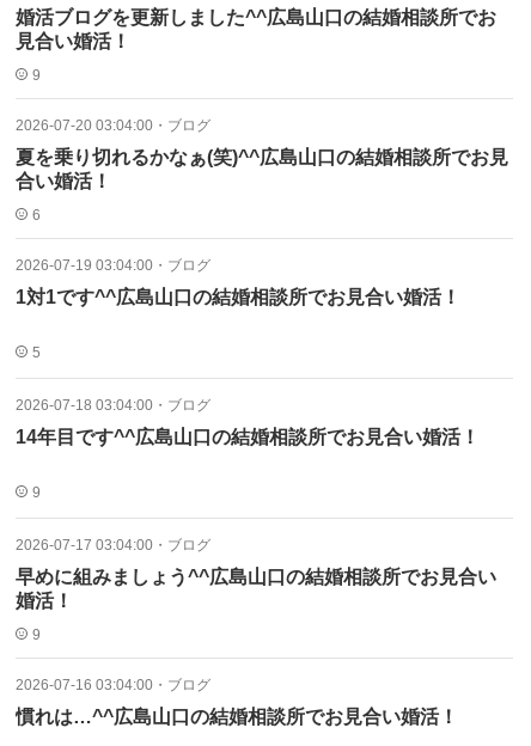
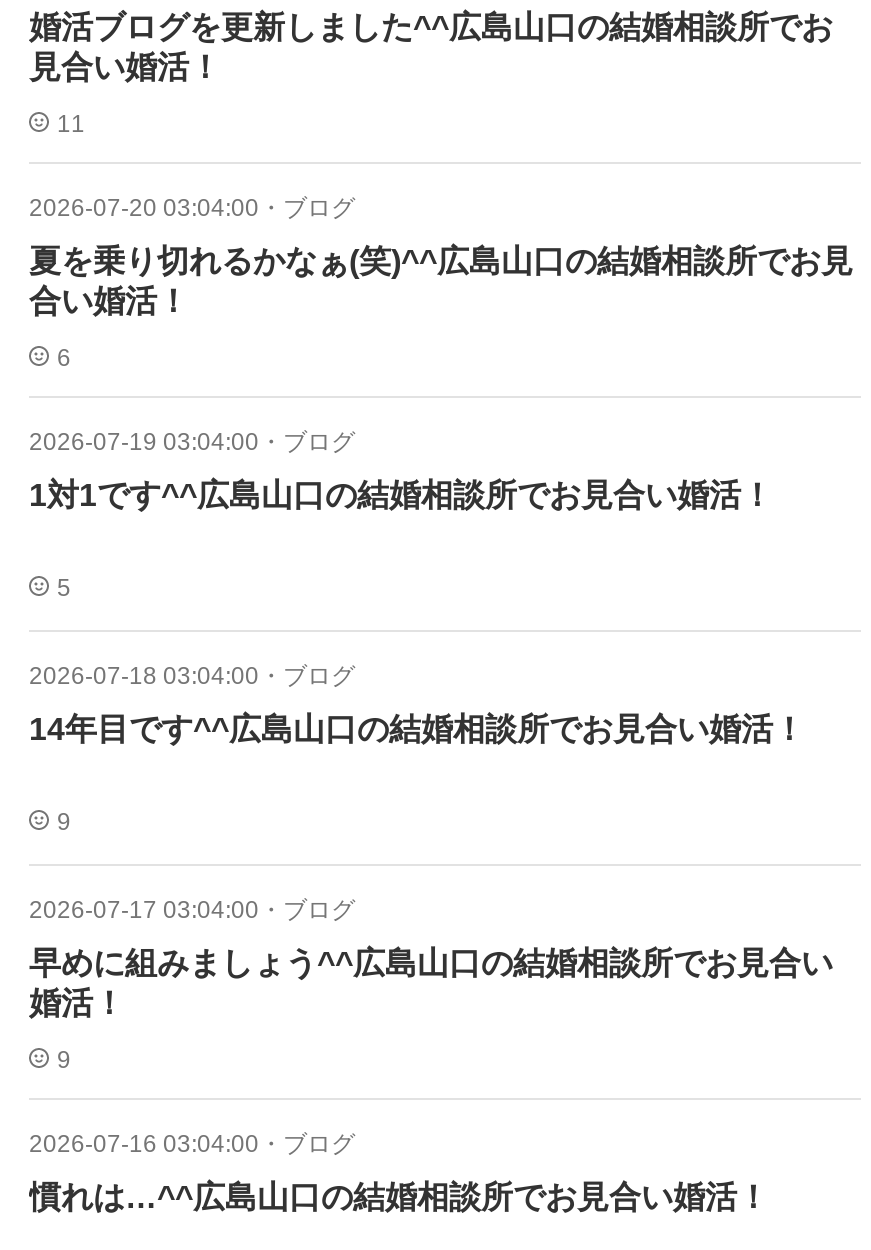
- 9
+ 11
